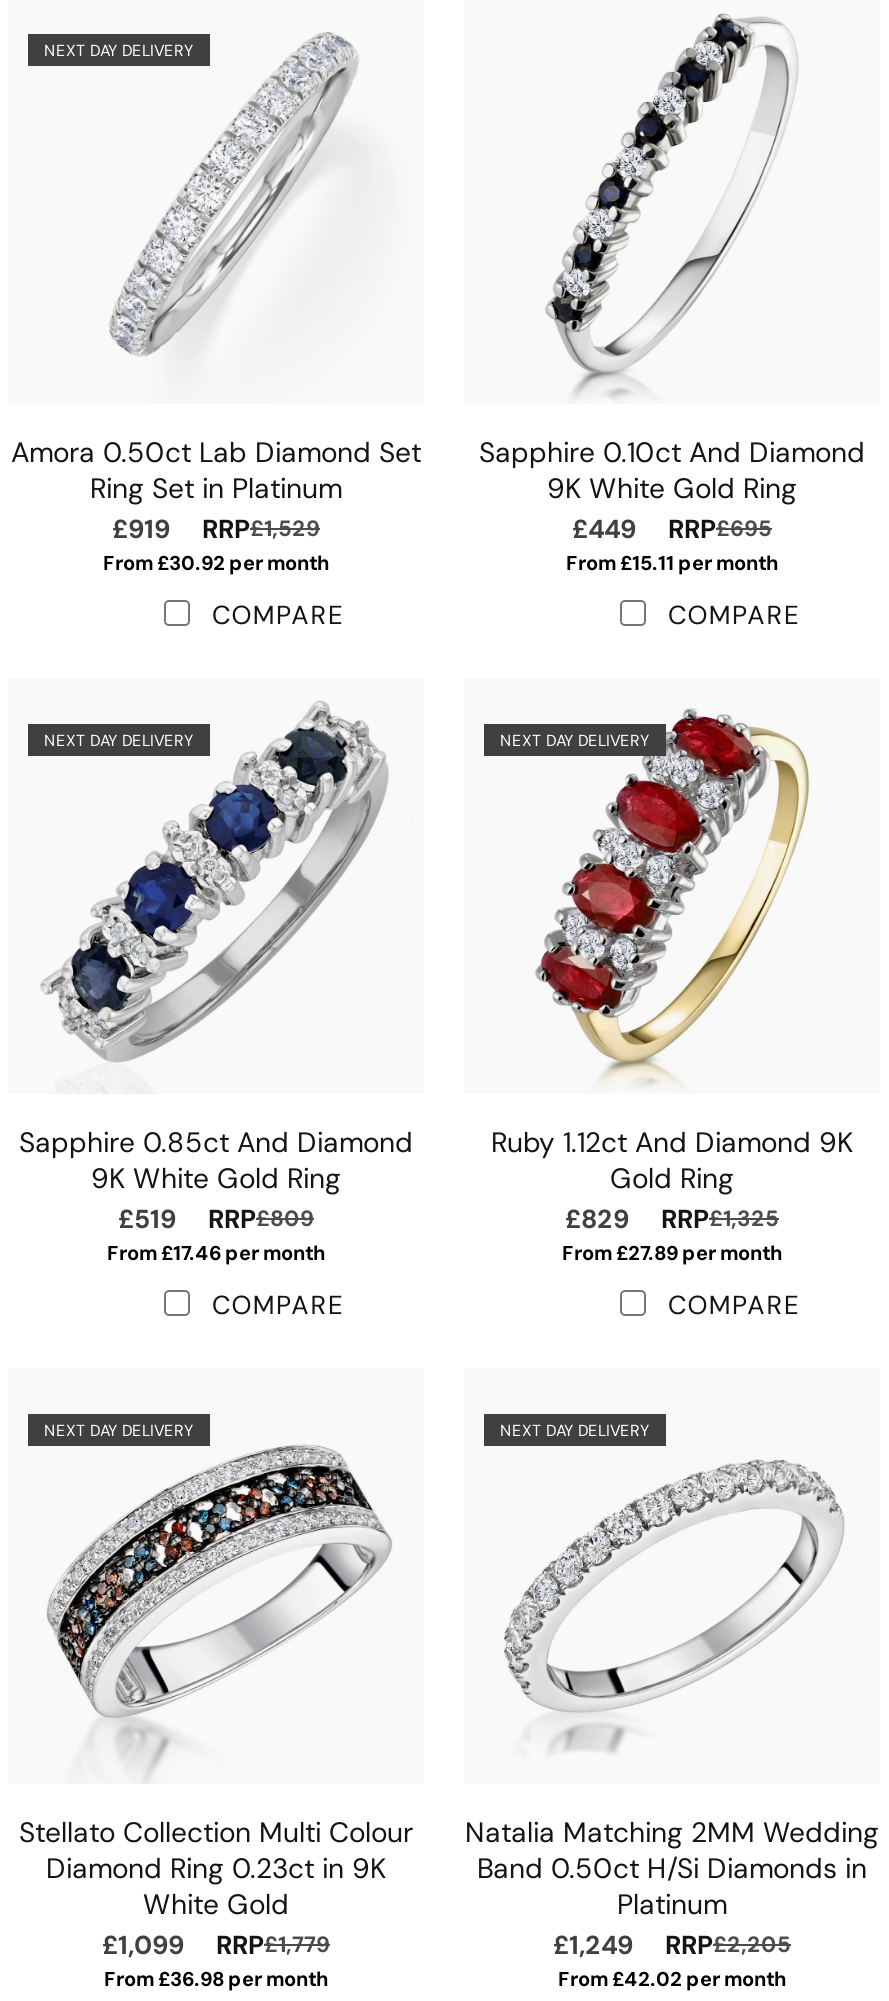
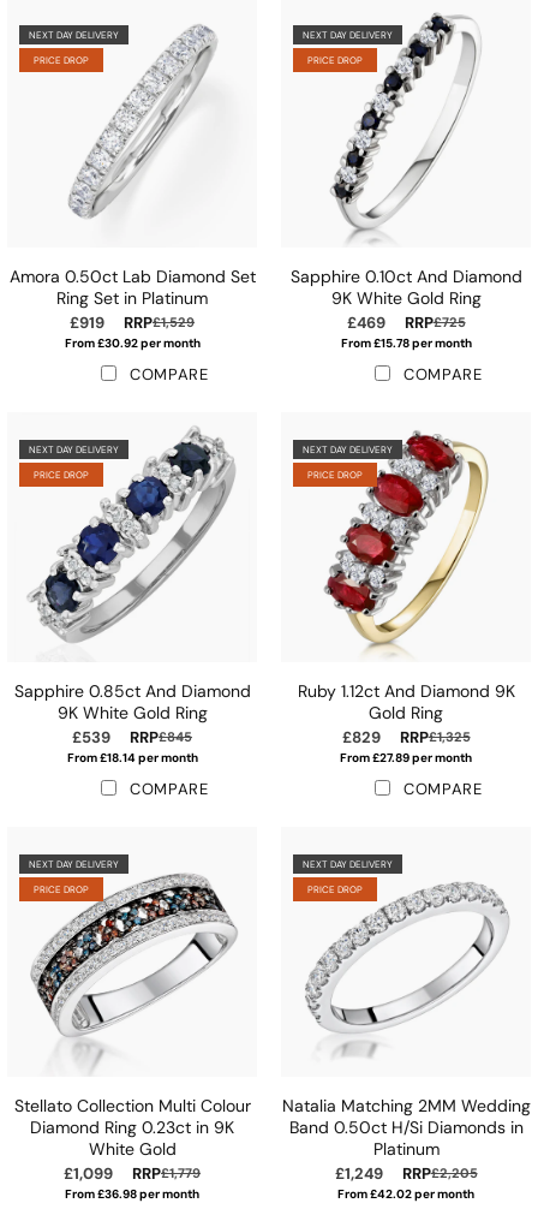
+ PRICE DROP

+ NEXT DAY DELIVERY
+ PRICE DROP

- £449
+ £469

- RRP£695
+ RRP£725

- From £15.11 per month
+ From £15.78 per month

+ PRICE DROP

+ PRICE DROP

- £519
+ £539

- RRP£809
+ RRP£845

- From £17.46 per month
+ From £18.14 per month

+ PRICE DROP

+ PRICE DROP
